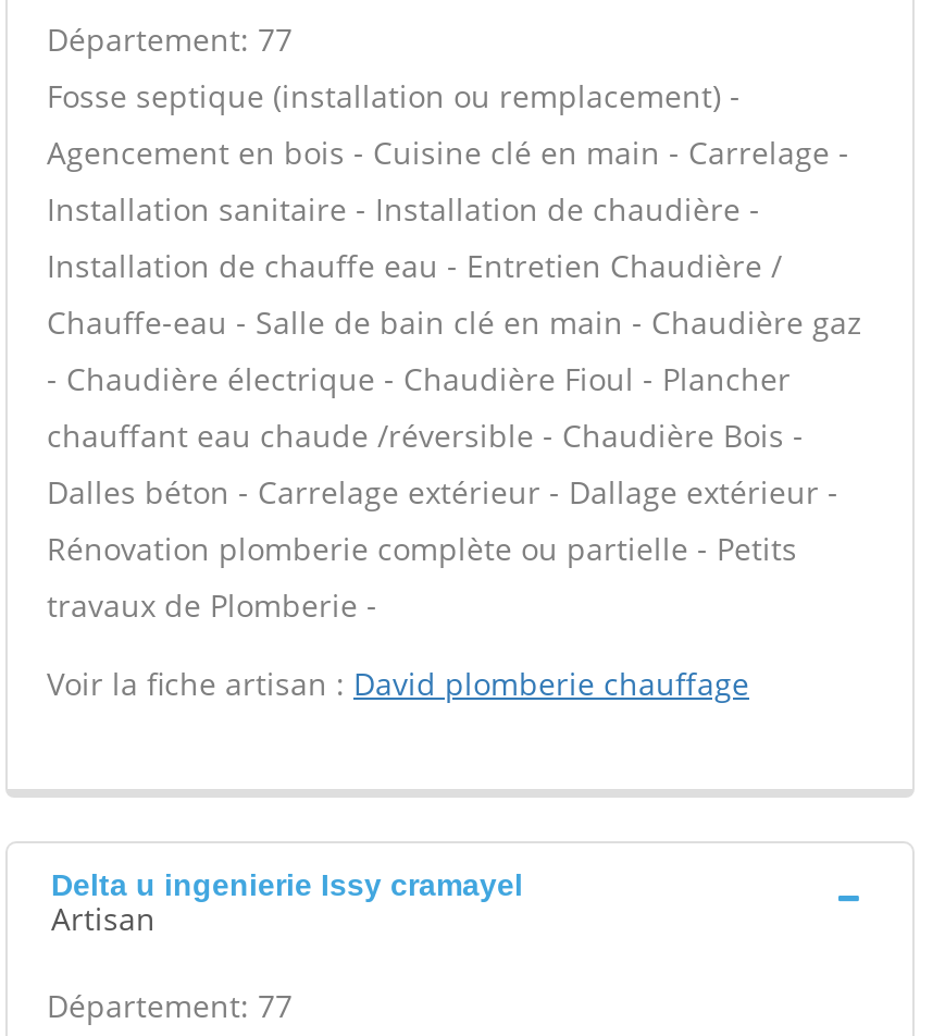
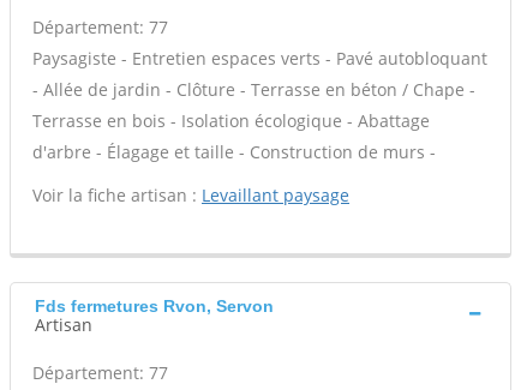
- Fosse septique (installation ou remplacement) -
- Agencement en bois - Cuisine clé en main - Carrelage -
- Installation sanitaire - Installation de chaudière -
- Installation de chauffe eau - Entretien Chaudière /
- Chauffe-eau - Salle de bain clé en main - Chaudière gaz
- - Chaudière électrique - Chaudière Fioul - Plancher
- chauffant eau chaude /réversible - Chaudière Bois -
- Dalles béton - Carrelage extérieur - Dallage extérieur -
- Rénovation plomberie complète ou partielle - Petits
- travaux de Plomberie -
+ Paysagiste - Entretien espaces verts - Pavé autobloquant
+ - Allée de jardin - Clôture - Terrasse en béton / Chape -
+ Terrasse en bois - Isolation écologique - Abattage
+ d'arbre - Élagage et taille - Construction de murs -

- Voir la fiche artisan : David plomberie chauffage
+ Voir la fiche artisan : Levaillant paysage

- Delta u ingenierie Issy cramayel
+ Fds fermetures Rvon, Servon
